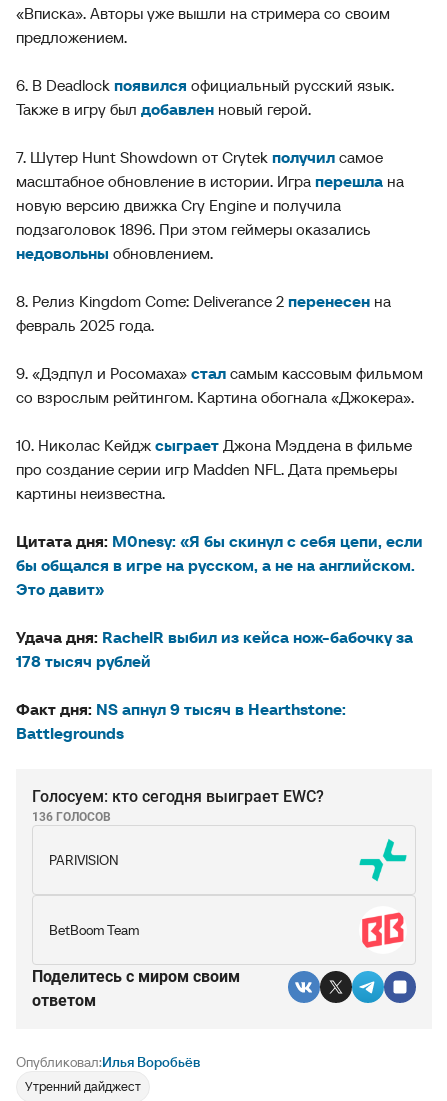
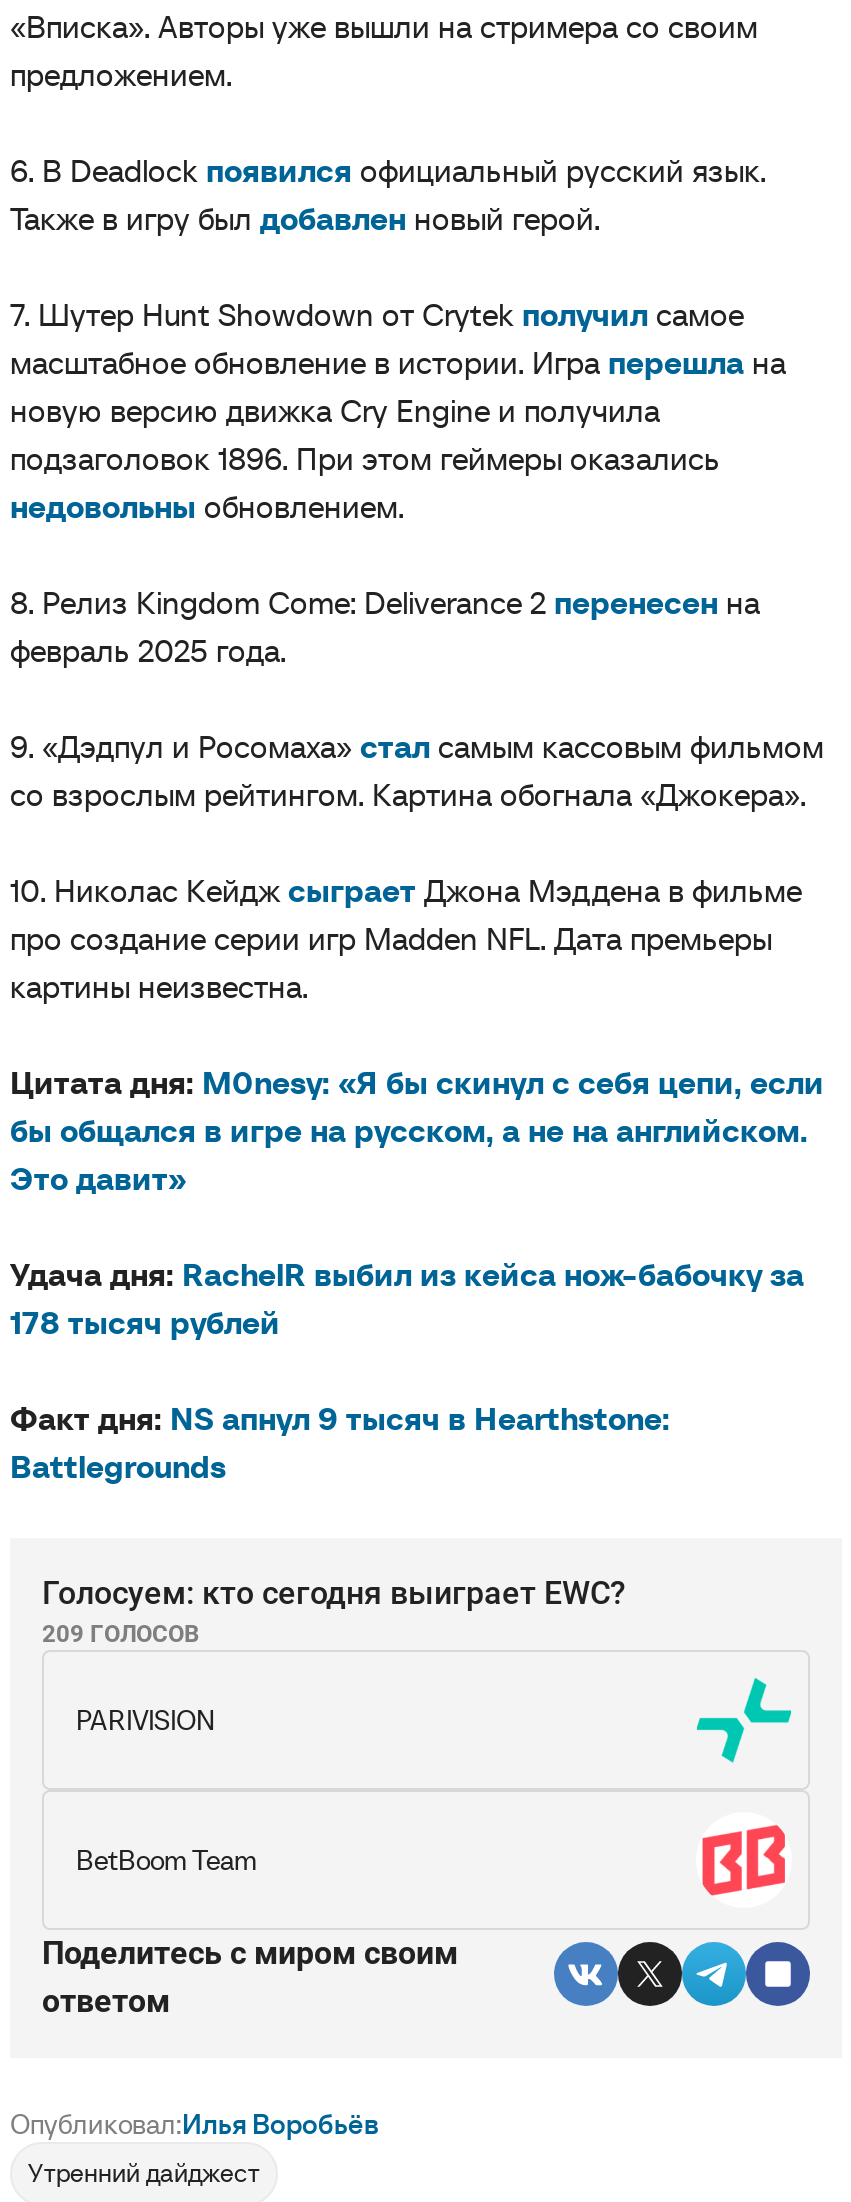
- 136 ГОЛОСОВ
+ 209 ГОЛОСОВ
